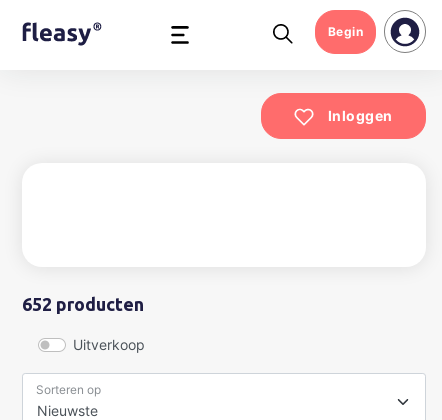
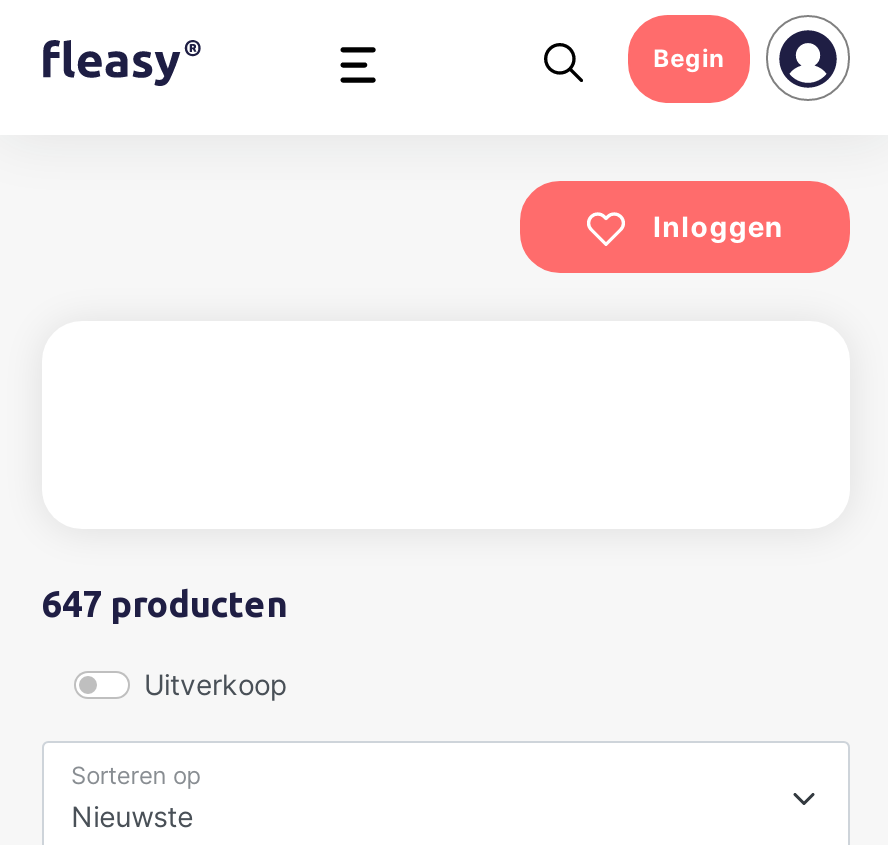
- 652 producten
+ 647 producten
